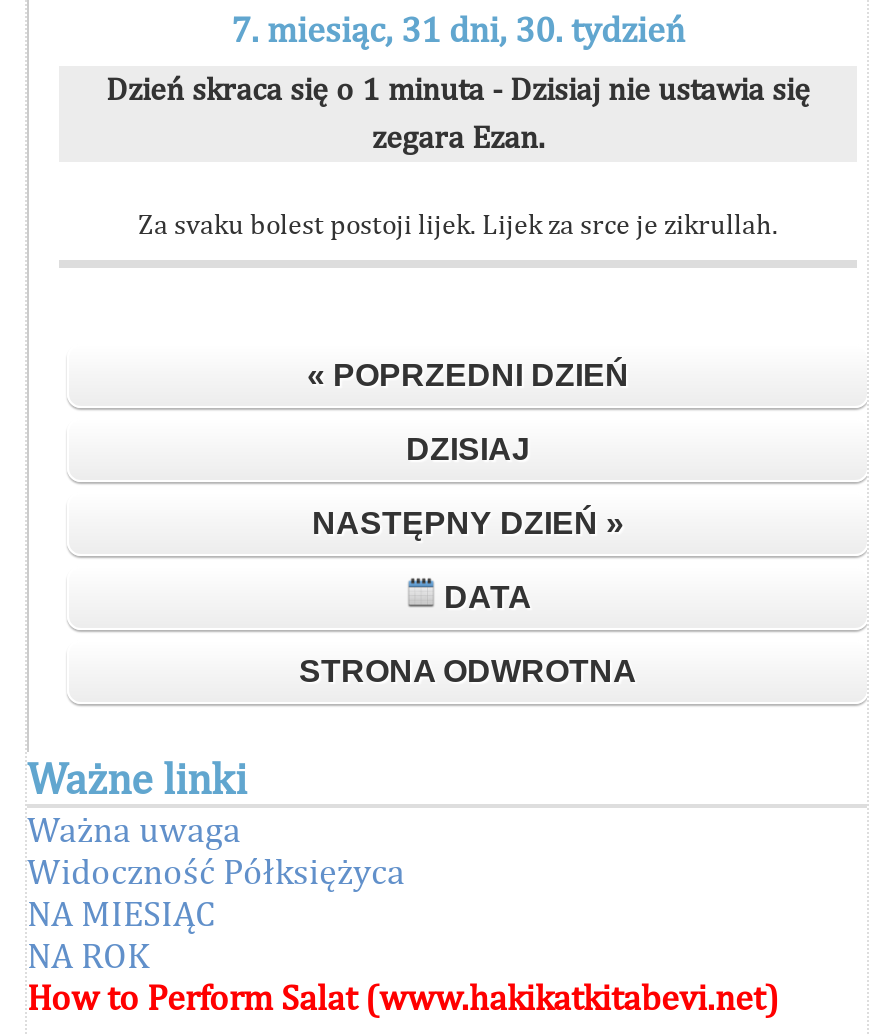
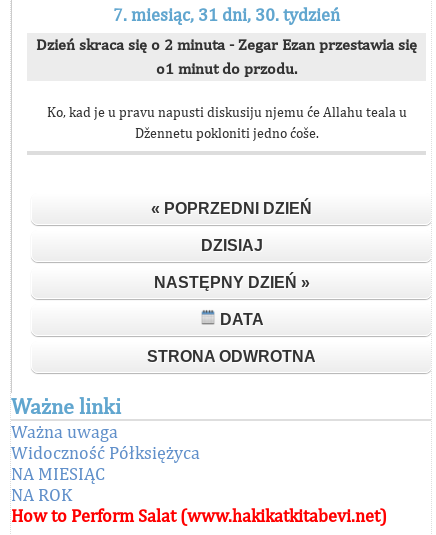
- Dzień skraca się o 1 minuta - Dzisiaj nie ustawia się
- zegara Ezan.
+ Dzień skraca się o 2 minuta - Zegar Ezan przestawia się
+ o1 minut do przodu.

- Za svaku bolest postoji lijek. Lijek za srce je zikrullah.
+ Ko, kad je u pravu napusti diskusiju njemu će Allahu teala u
+ Džennetu pokloniti jedno ćoše.
